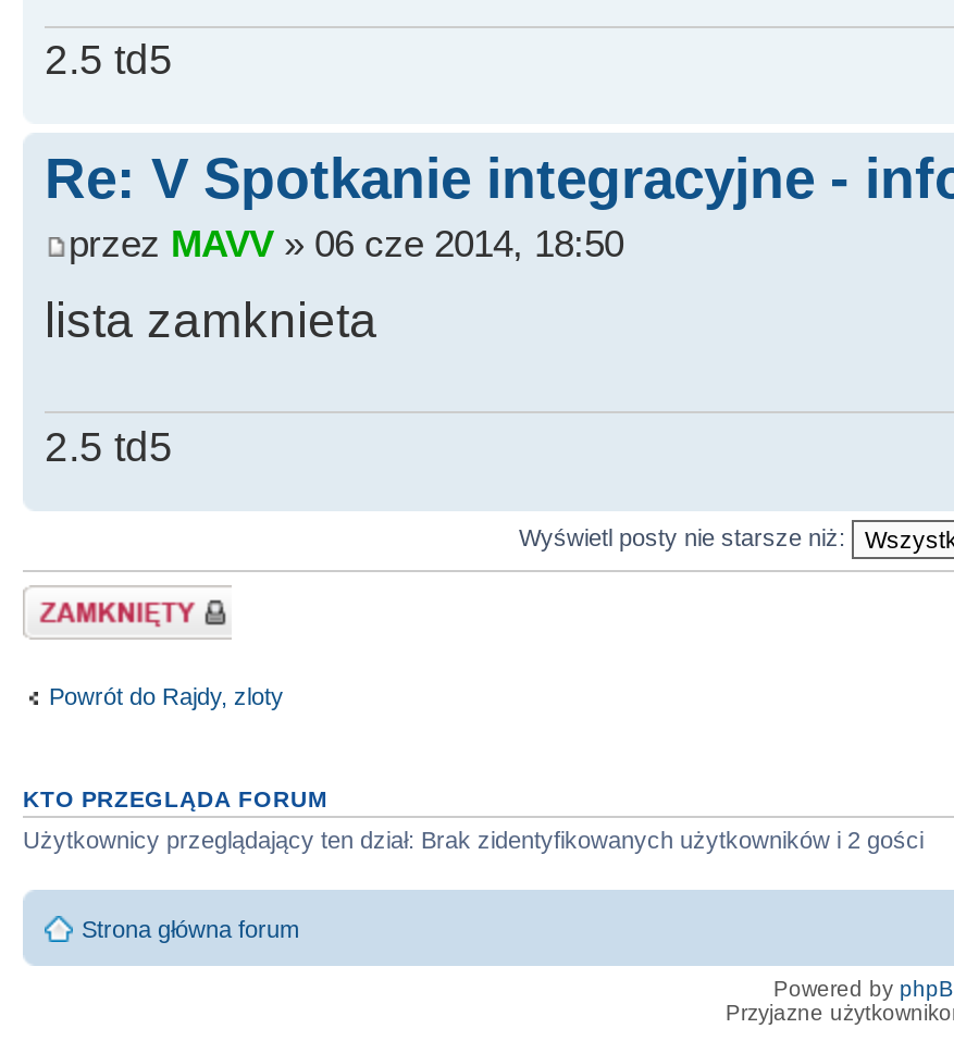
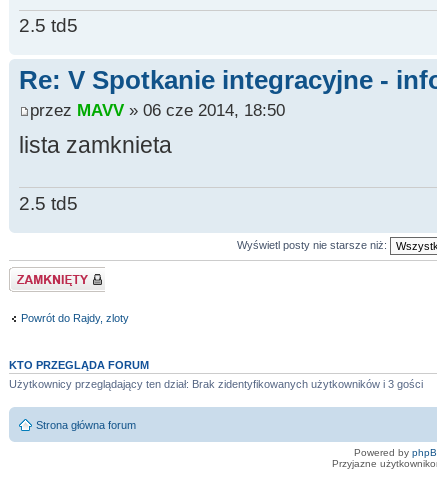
- Użytkownicy przeglądający ten dział: Brak zidentyfikowanych użytkowników i 2 gości
+ Użytkownicy przeglądający ten dział: Brak zidentyfikowanych użytkowników i 3 gości
